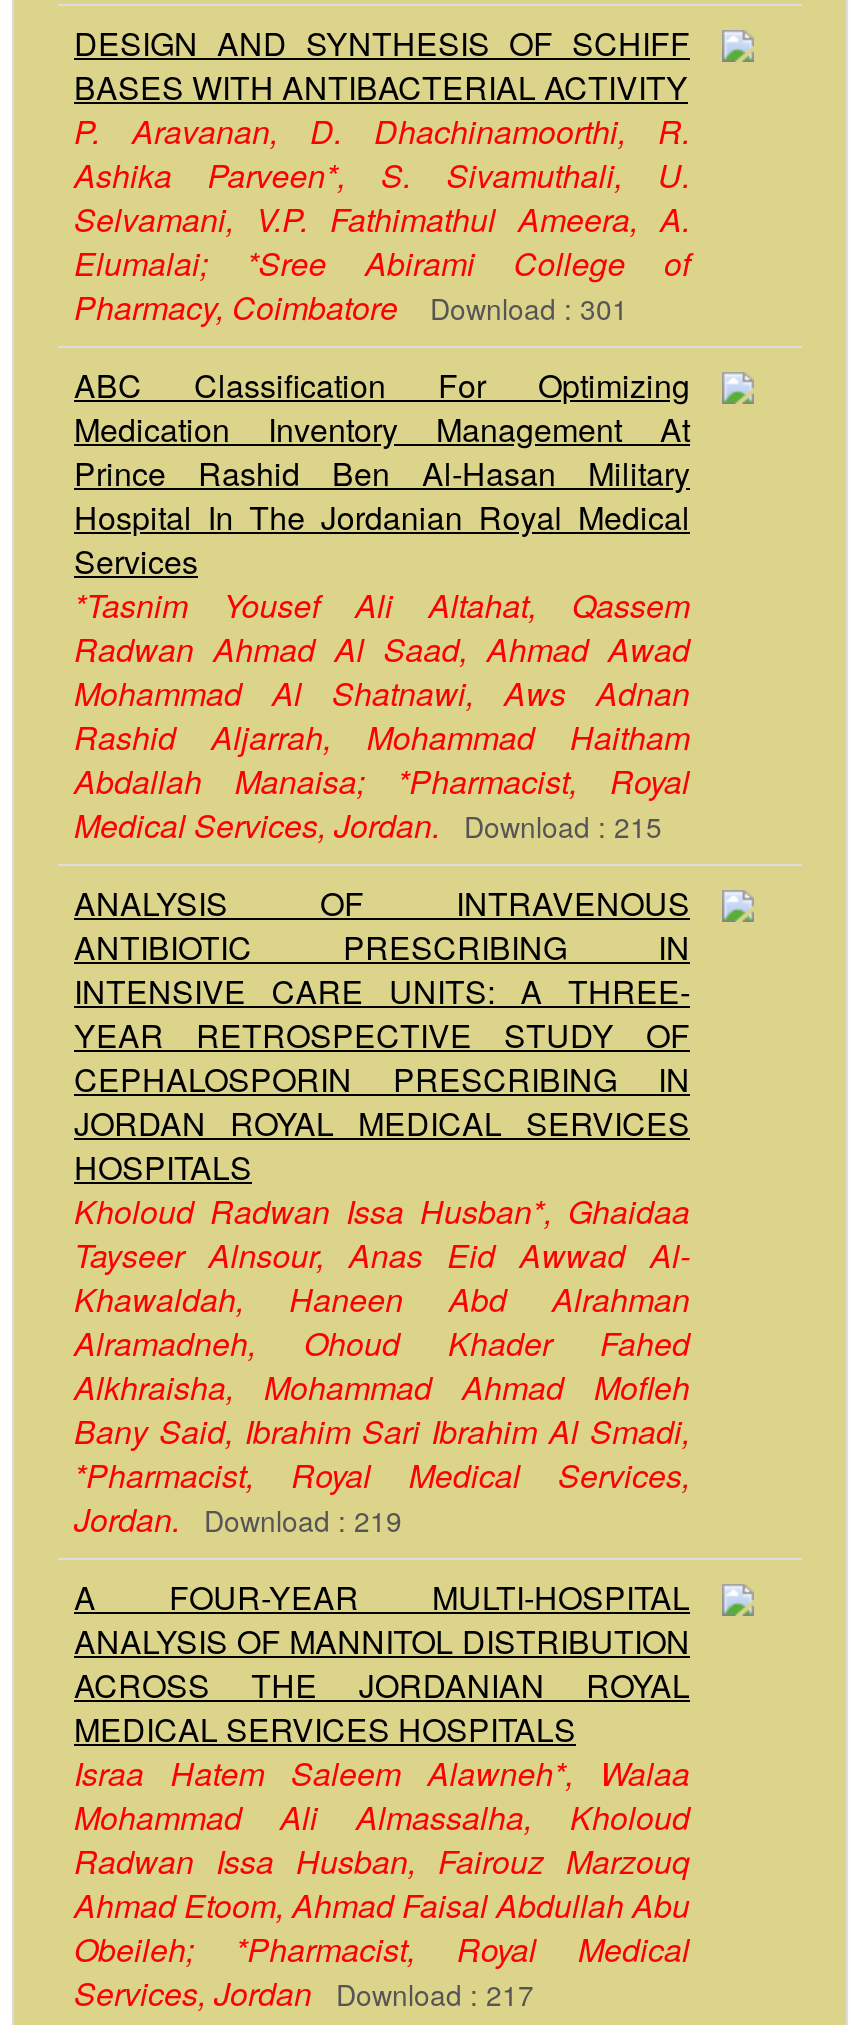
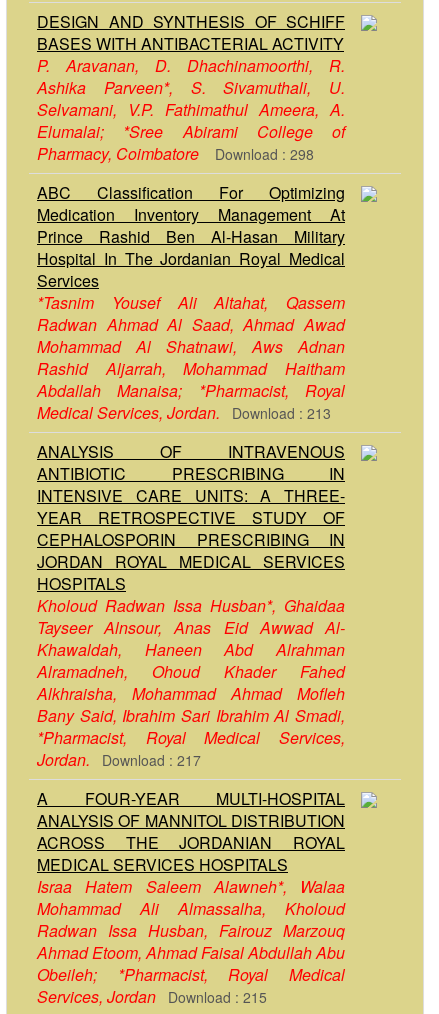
- Pharmacy, Coimbatore Download : 301
+ Pharmacy, Coimbatore Download : 298

- Medical Services, Jordan. Download : 215
+ Medical Services, Jordan. Download : 213

- Jordan. Download : 219
+ Jordan. Download : 217

- Services, Jordan Download : 217
+ Services, Jordan Download : 215
